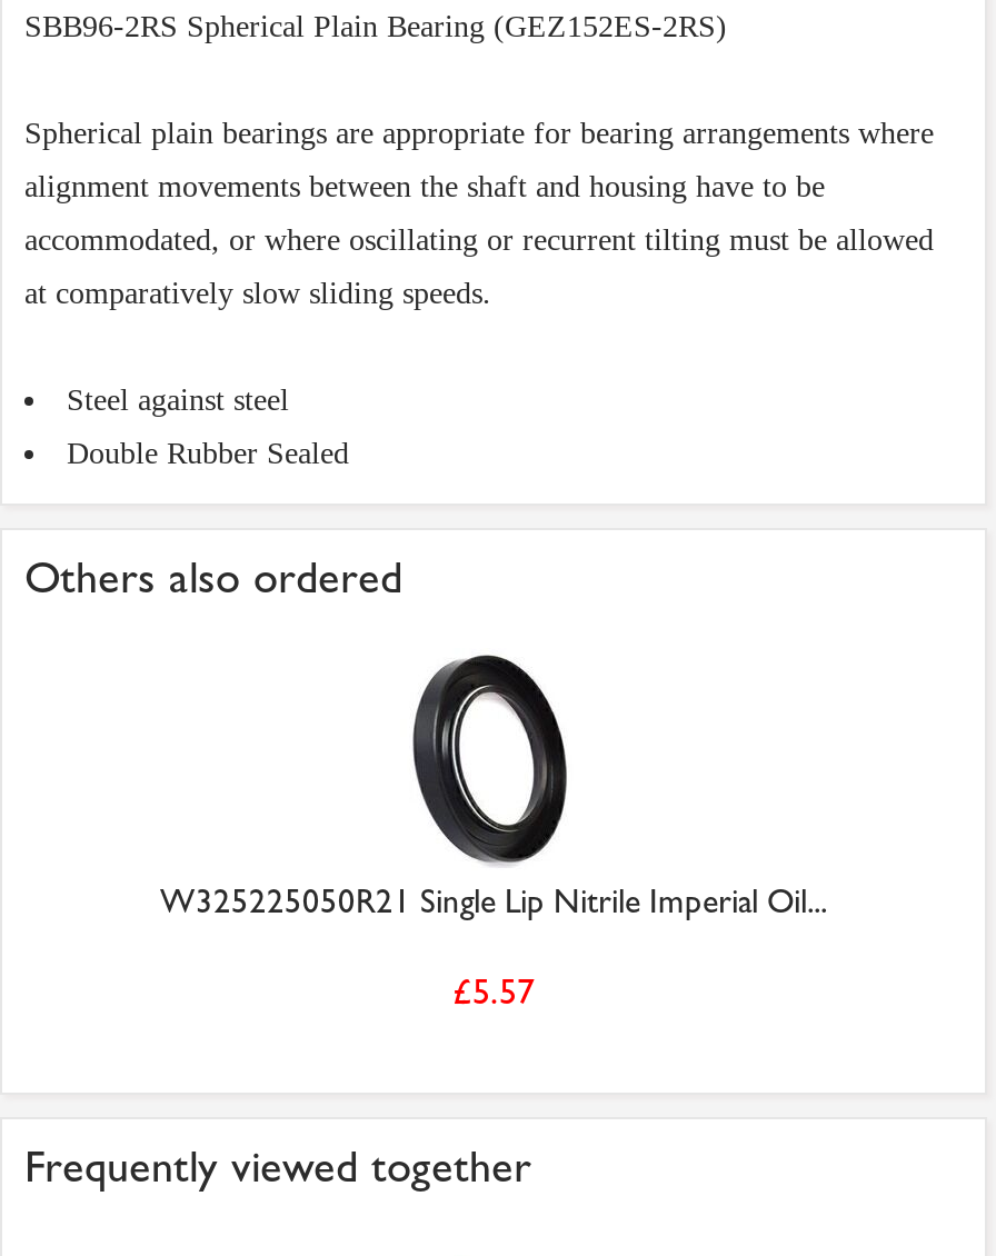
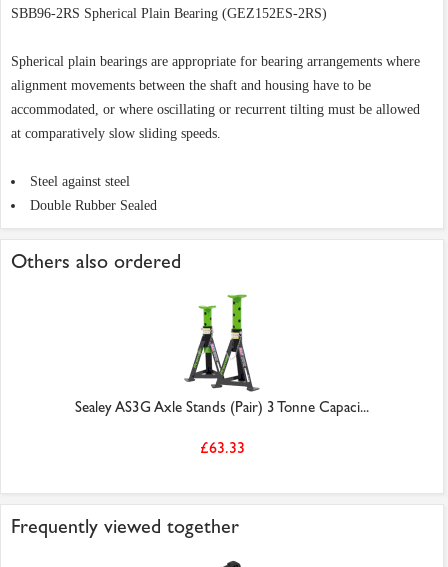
- [image]
- W325225050R21 Single Lip Nitrile Imperial Oil...
+ [image]
+ Sealey AS3G Axle Stands (Pair) 3 Tonne Capaci...

- £5.57
+ £63.33
